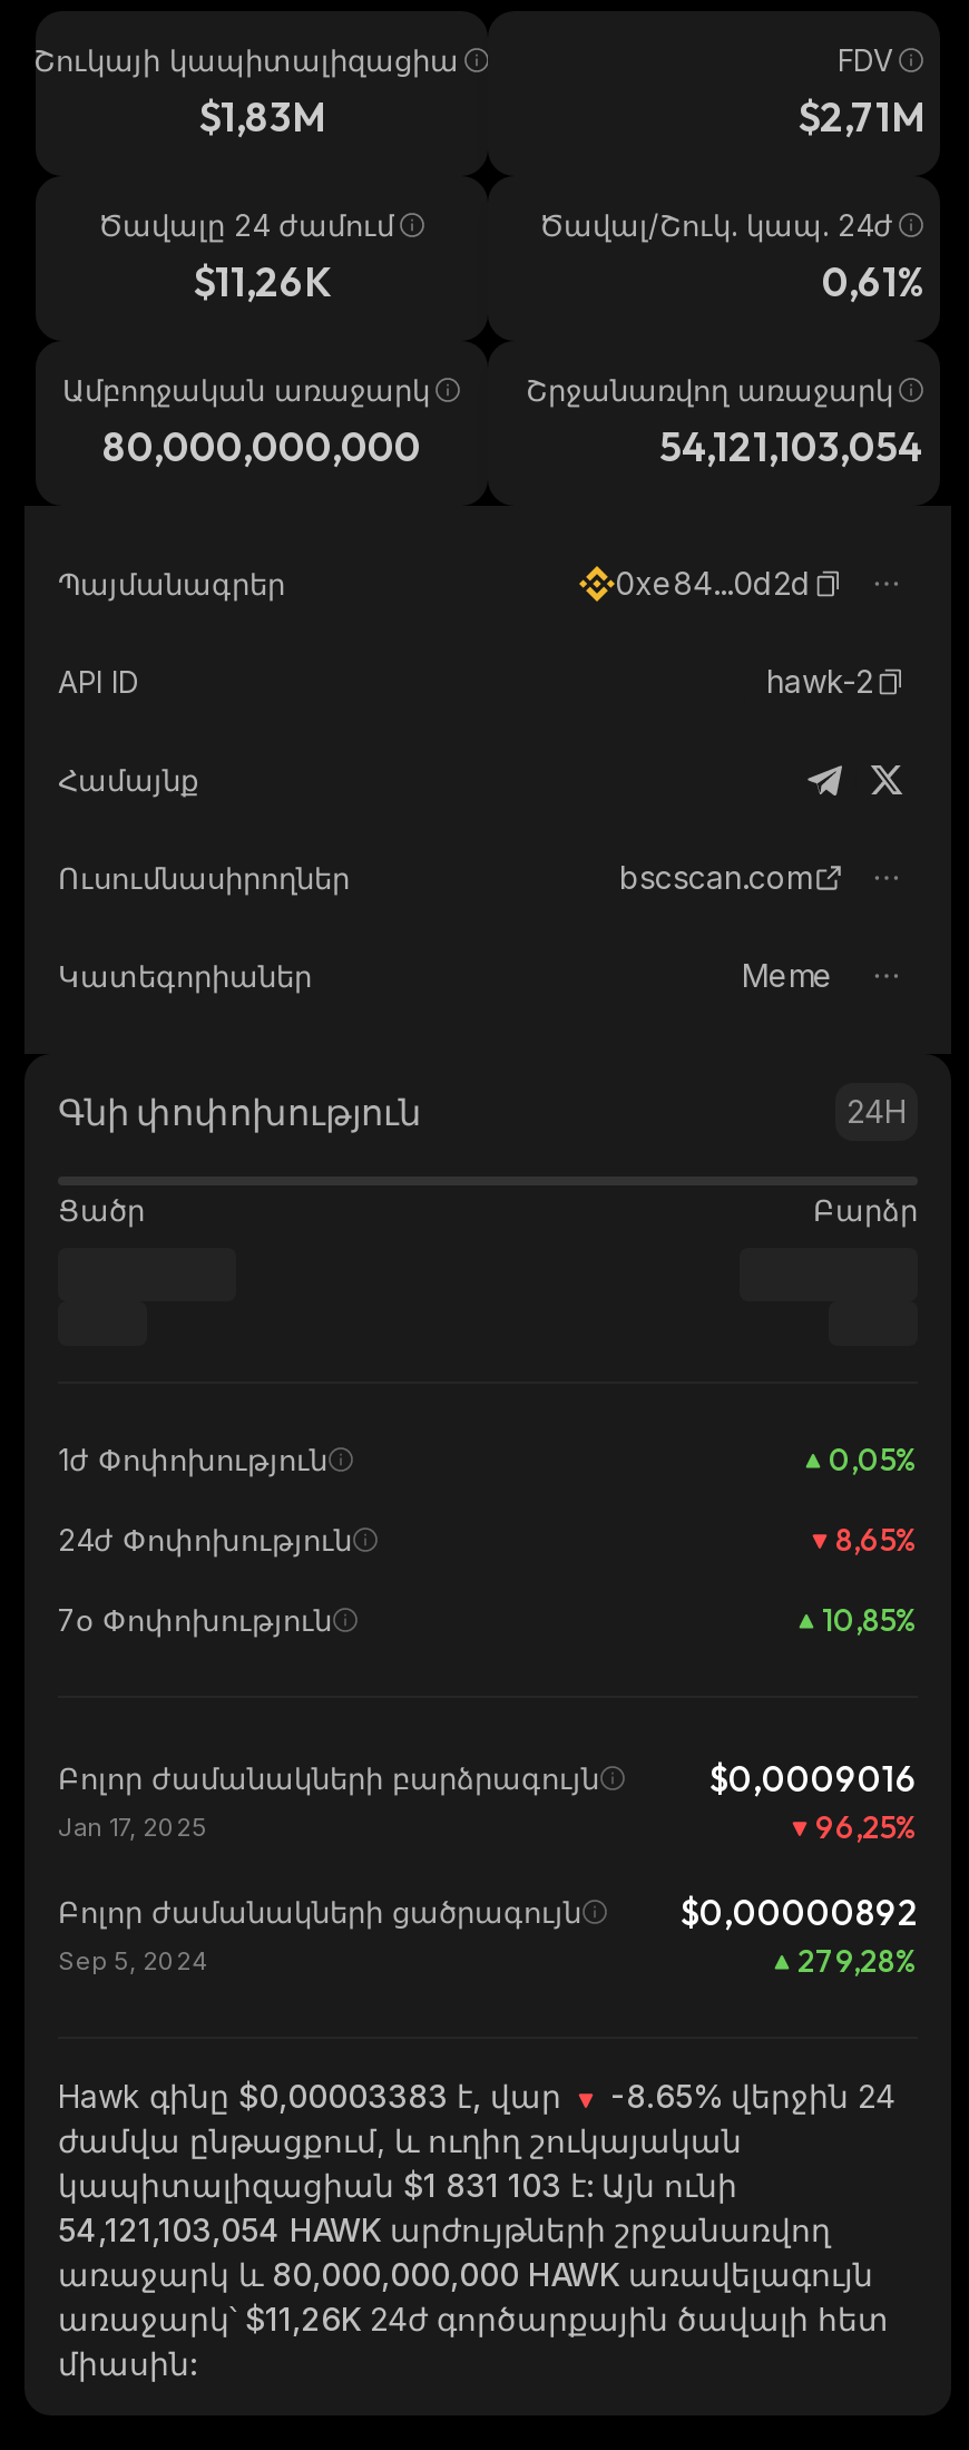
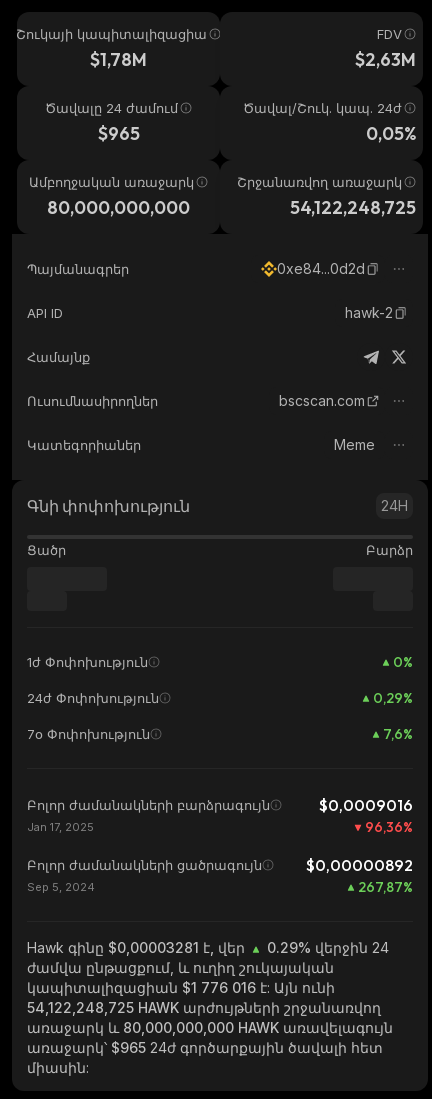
- $1,83M
+ $1,78M

- $2,71M
+ $2,63M

- $11,26K
+ $965

- 0,61%
+ 0,05%

- 54,121,103,054
+ 54,122,248,725

- 0,05%
+ 0%

- 8,65%
+ 0,29%

- 10,85%
+ 7,6%

- 96,25%
+ 96,36%

- 279,28%
+ 267,87%

- Hawk գինը $0,00003383 է, վար
+ Hawk գինը $0,00003281 է, վեր

- -8.65% վերջին 24
+ 0.29% վերջին 24

- կապիտալիզացիան $1 831 103 է: Այն ունի
+ կապիտալիզացիան $1 776 016 է: Այն ունի

- 54,121,103,054 HAWK արժույթների շրջանառվող
+ 54,122,248,725 HAWK արժույթների շրջանառվող

- առաջարկ՝ $11,26K 24ժ գործարքային ծավալի հետ
+ առաջարկ՝ $965 24ժ գործարքային ծավալի հետ
